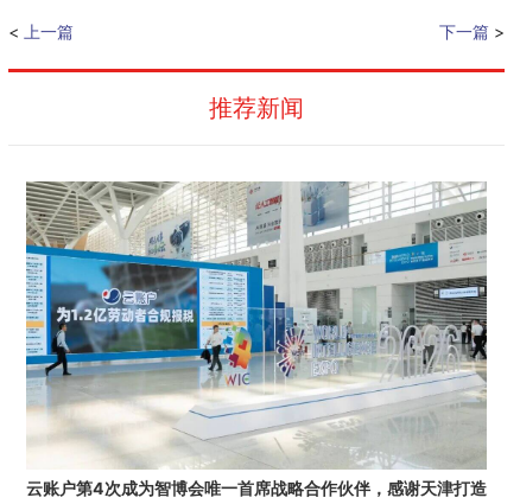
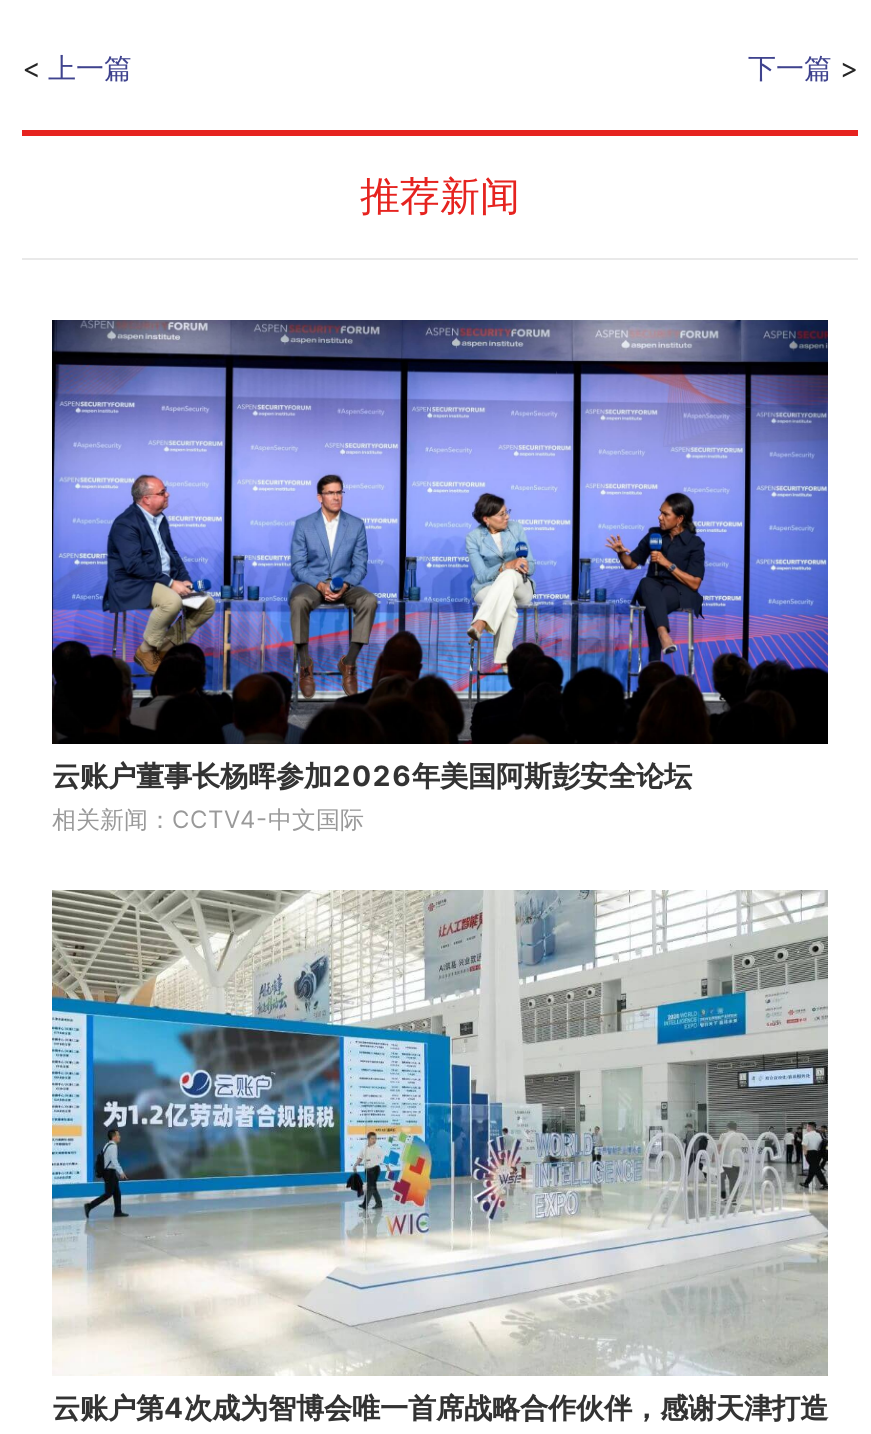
+ [image]
+ 云账户董事长杨晖参加2026年美国阿斯彭安全论坛
+ 相关新闻：CCTV4-中文国际
